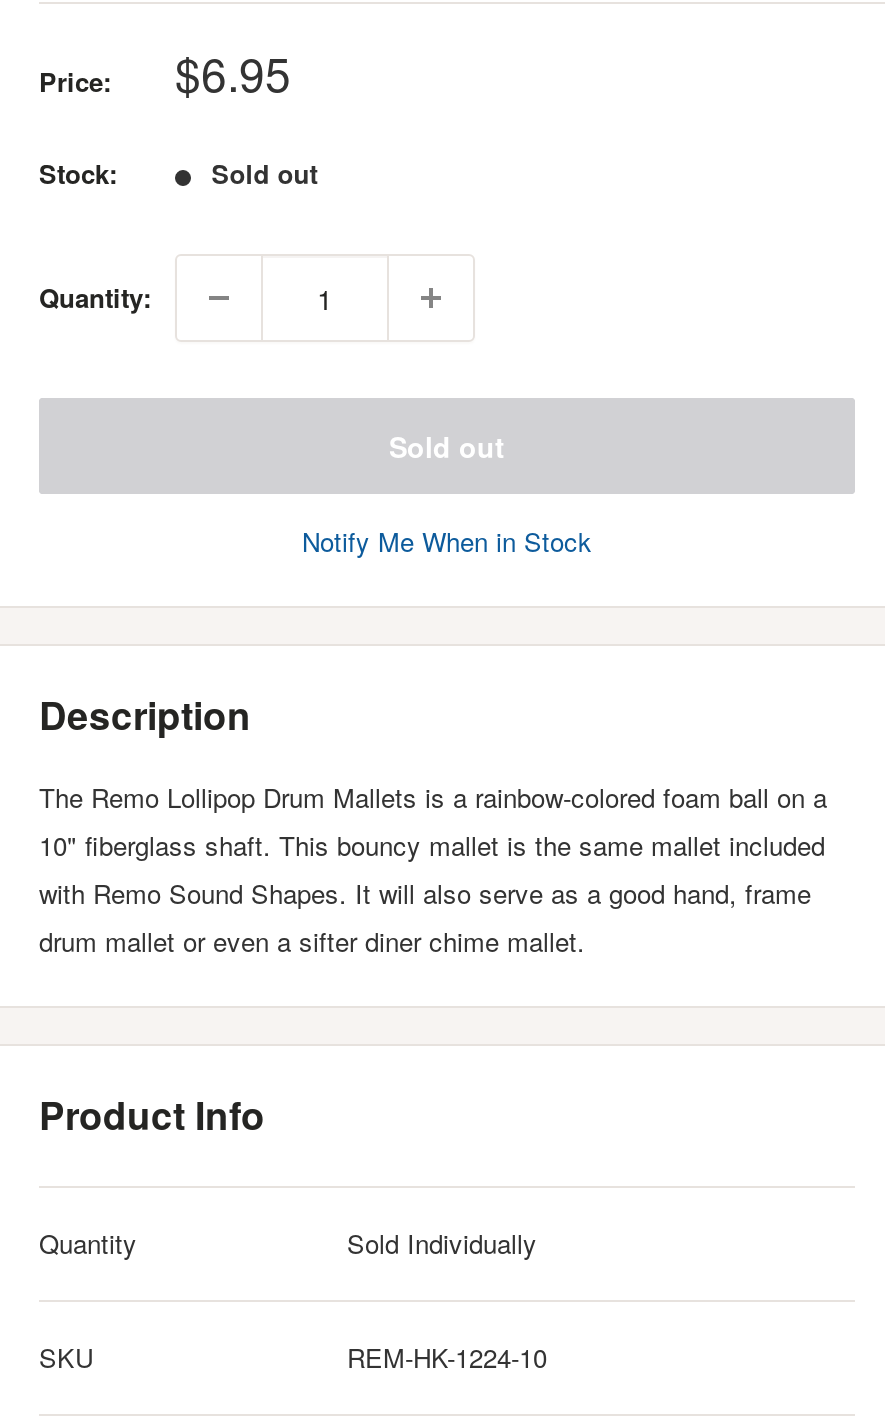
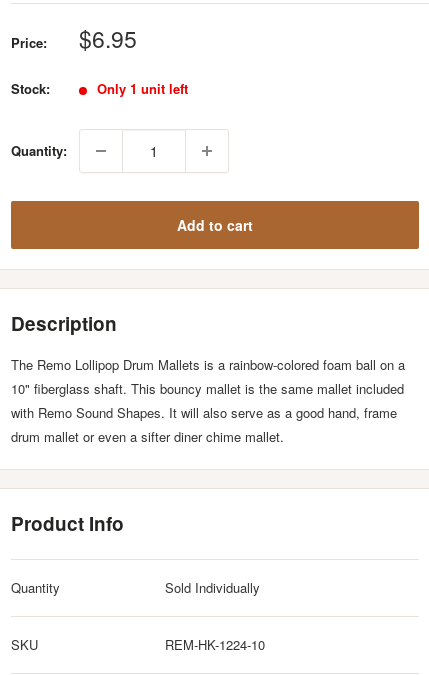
- Sold out
+ Only 1 unit left

- Sold out
- Notify Me When in Stock
+ Add to cart
